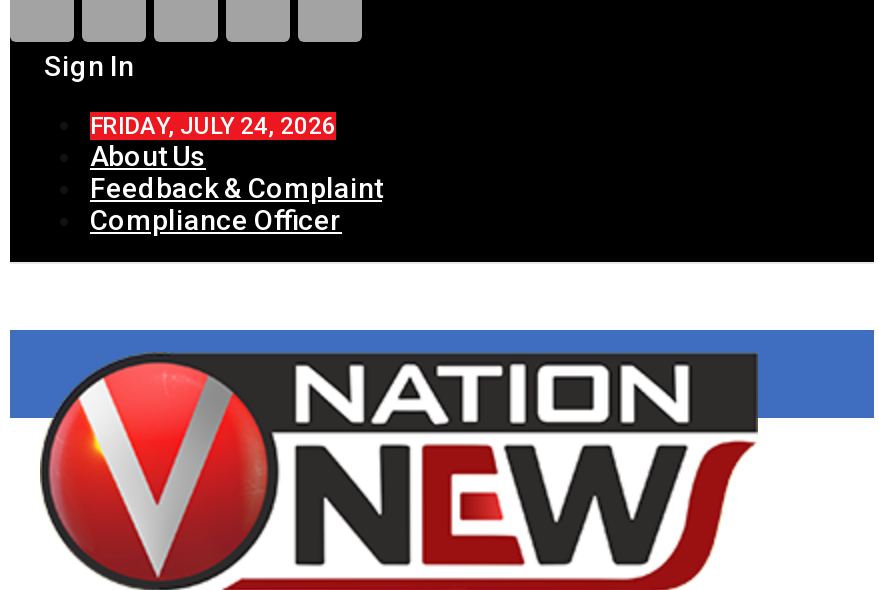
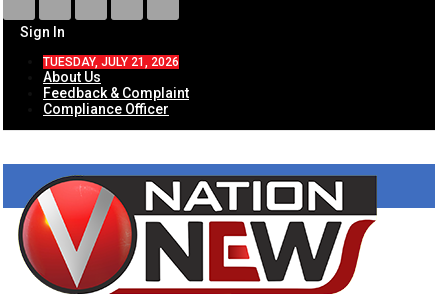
- FRIDAY, JULY 24, 2026
+ TUESDAY, JULY 21, 2026
